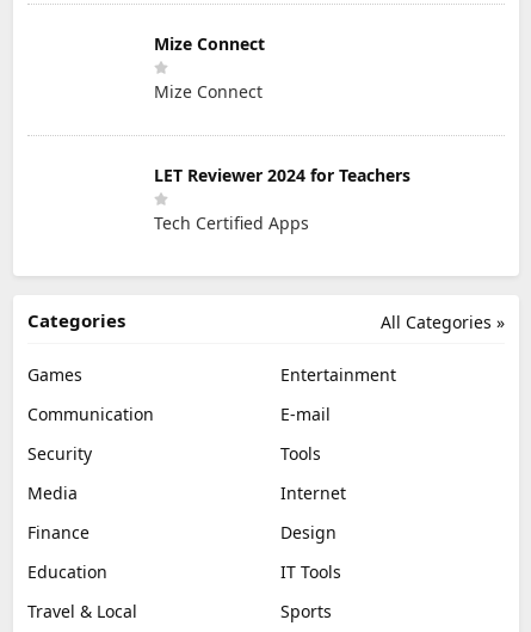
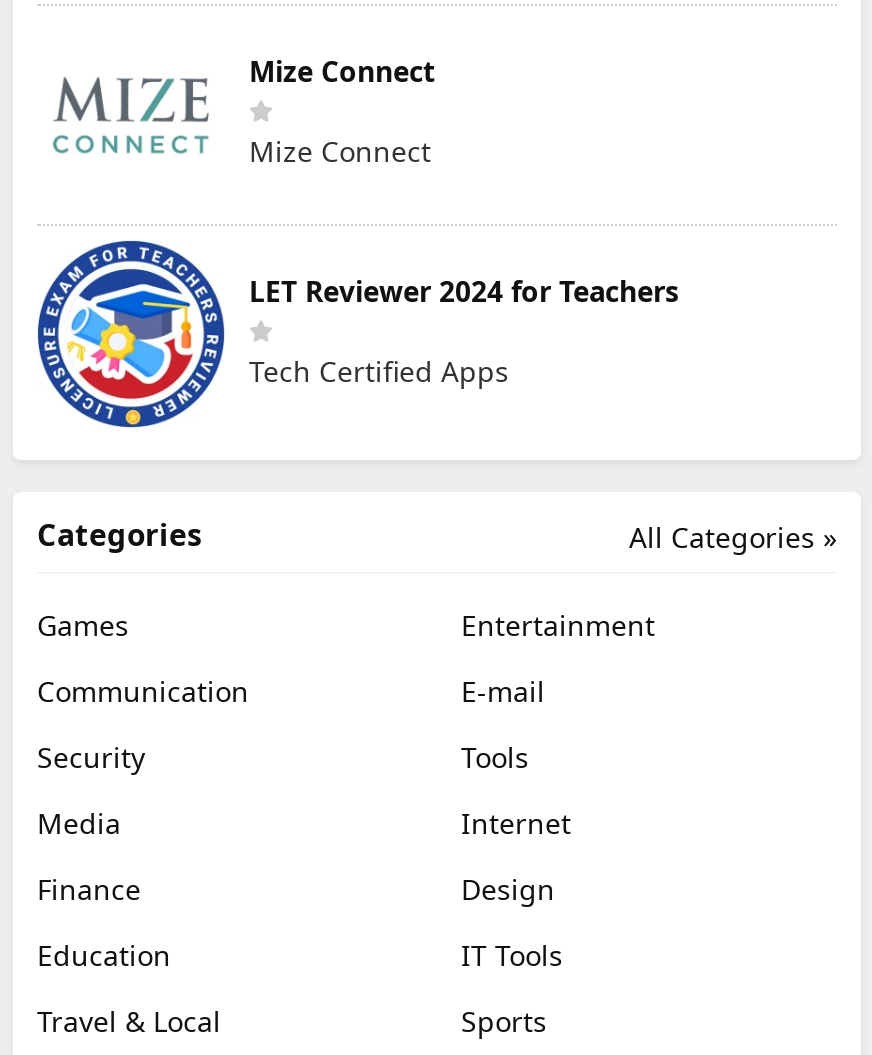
+ [image]

+ [image]
